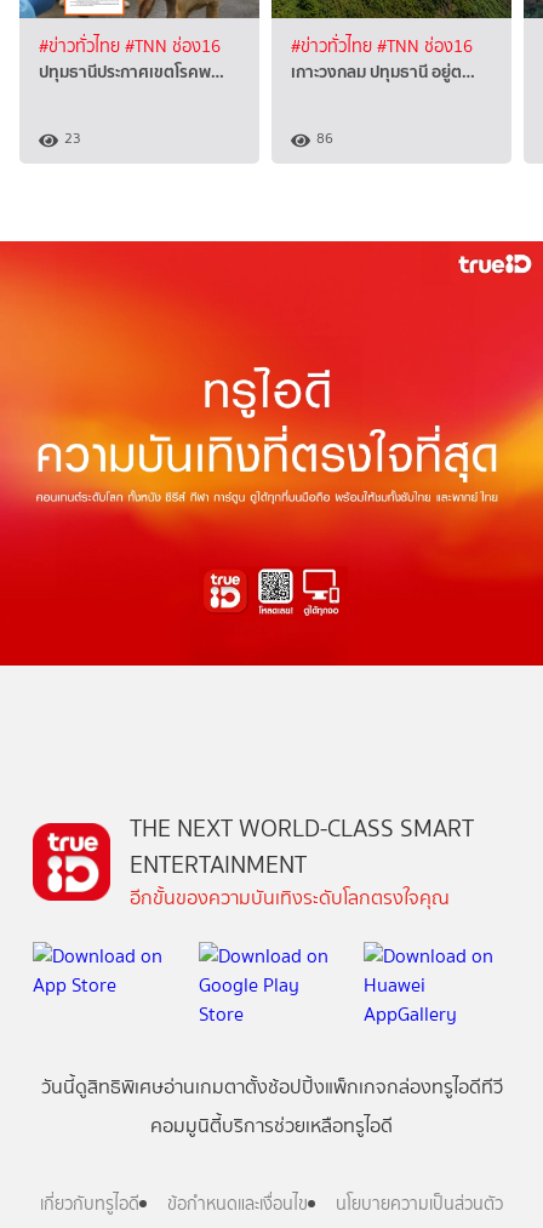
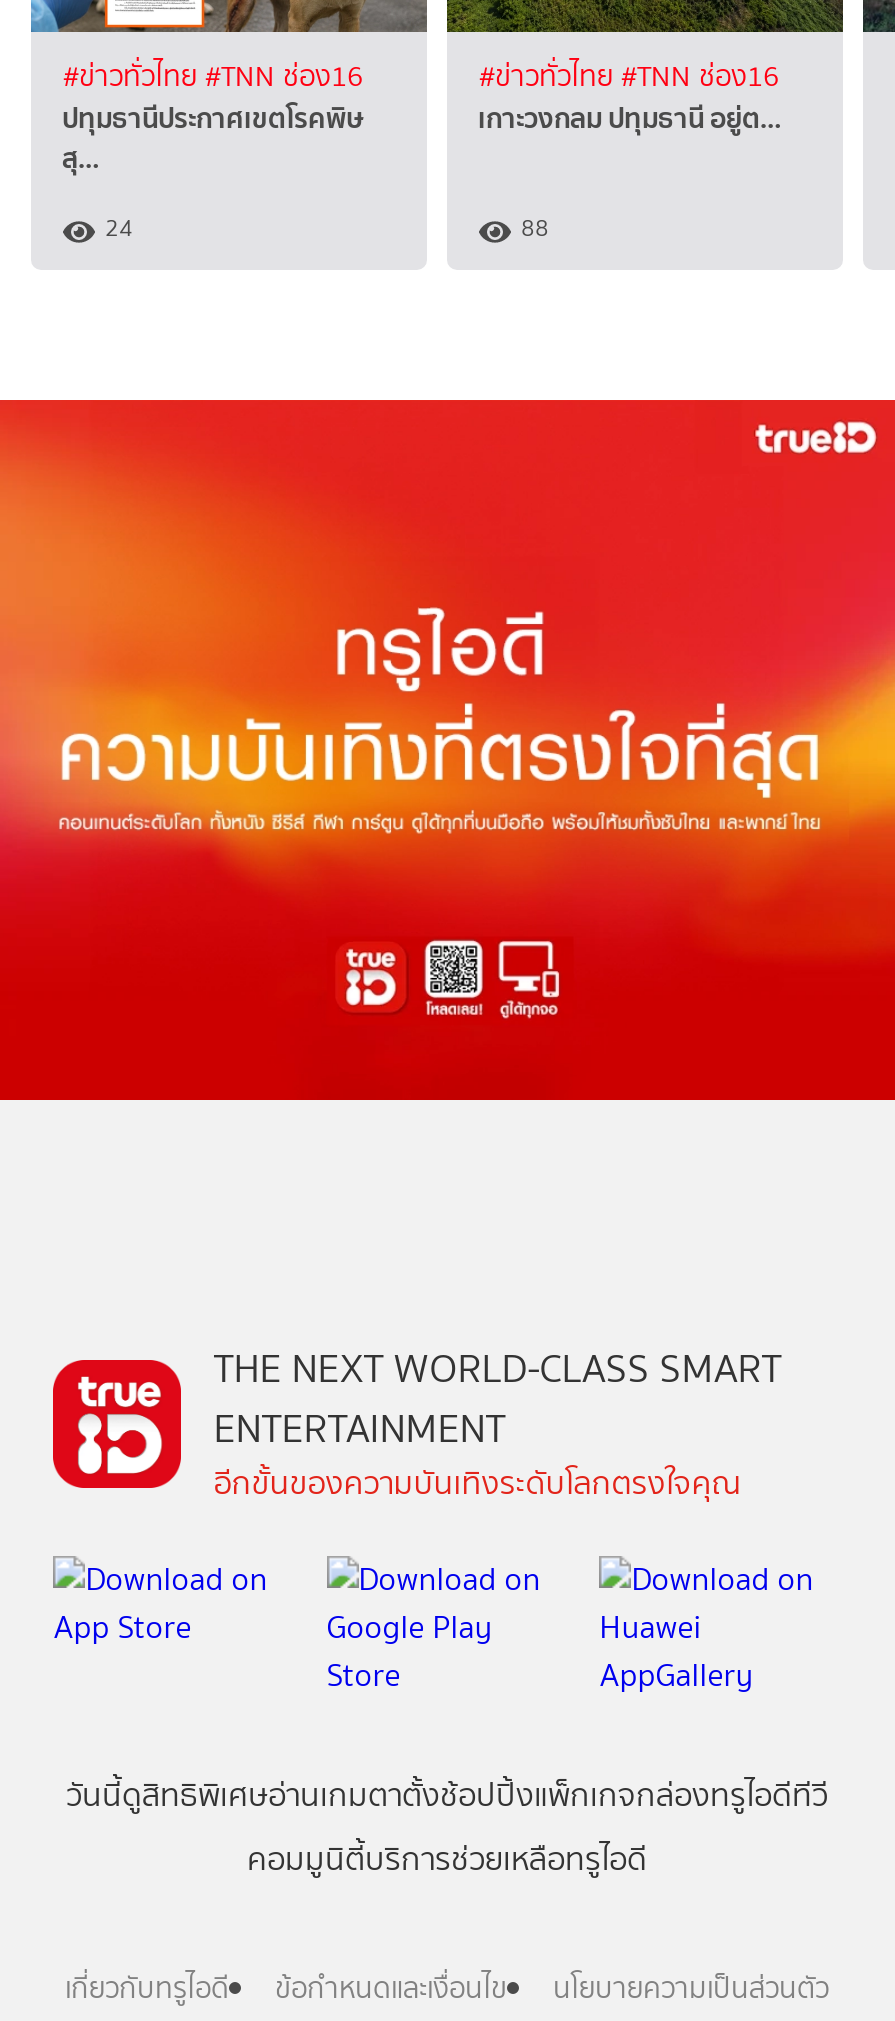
- ปทุมธานีประกาศเขตโรคพ…
+ ปทุมธานีประกาศเขตโรคพิษ
+ สุ…

- 23
+ 24

- 86
+ 88
